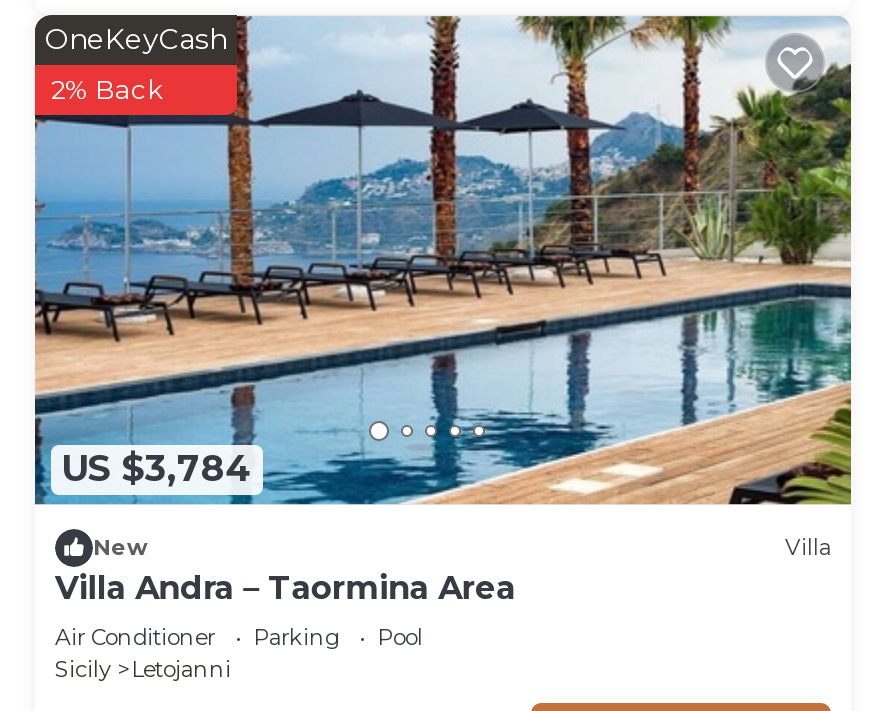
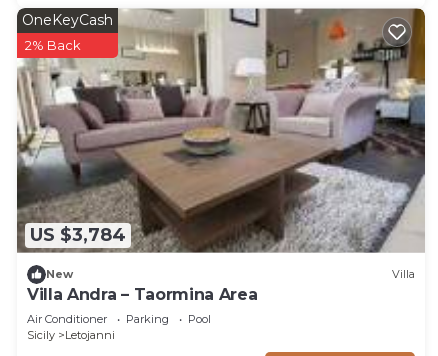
- [image]
+ [image]
